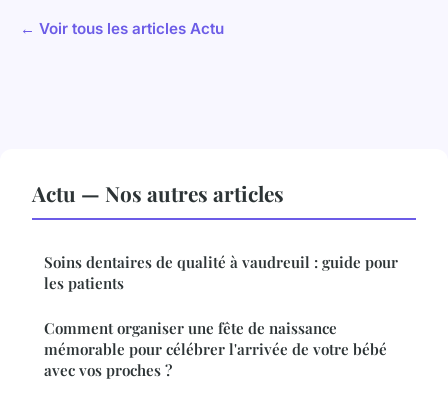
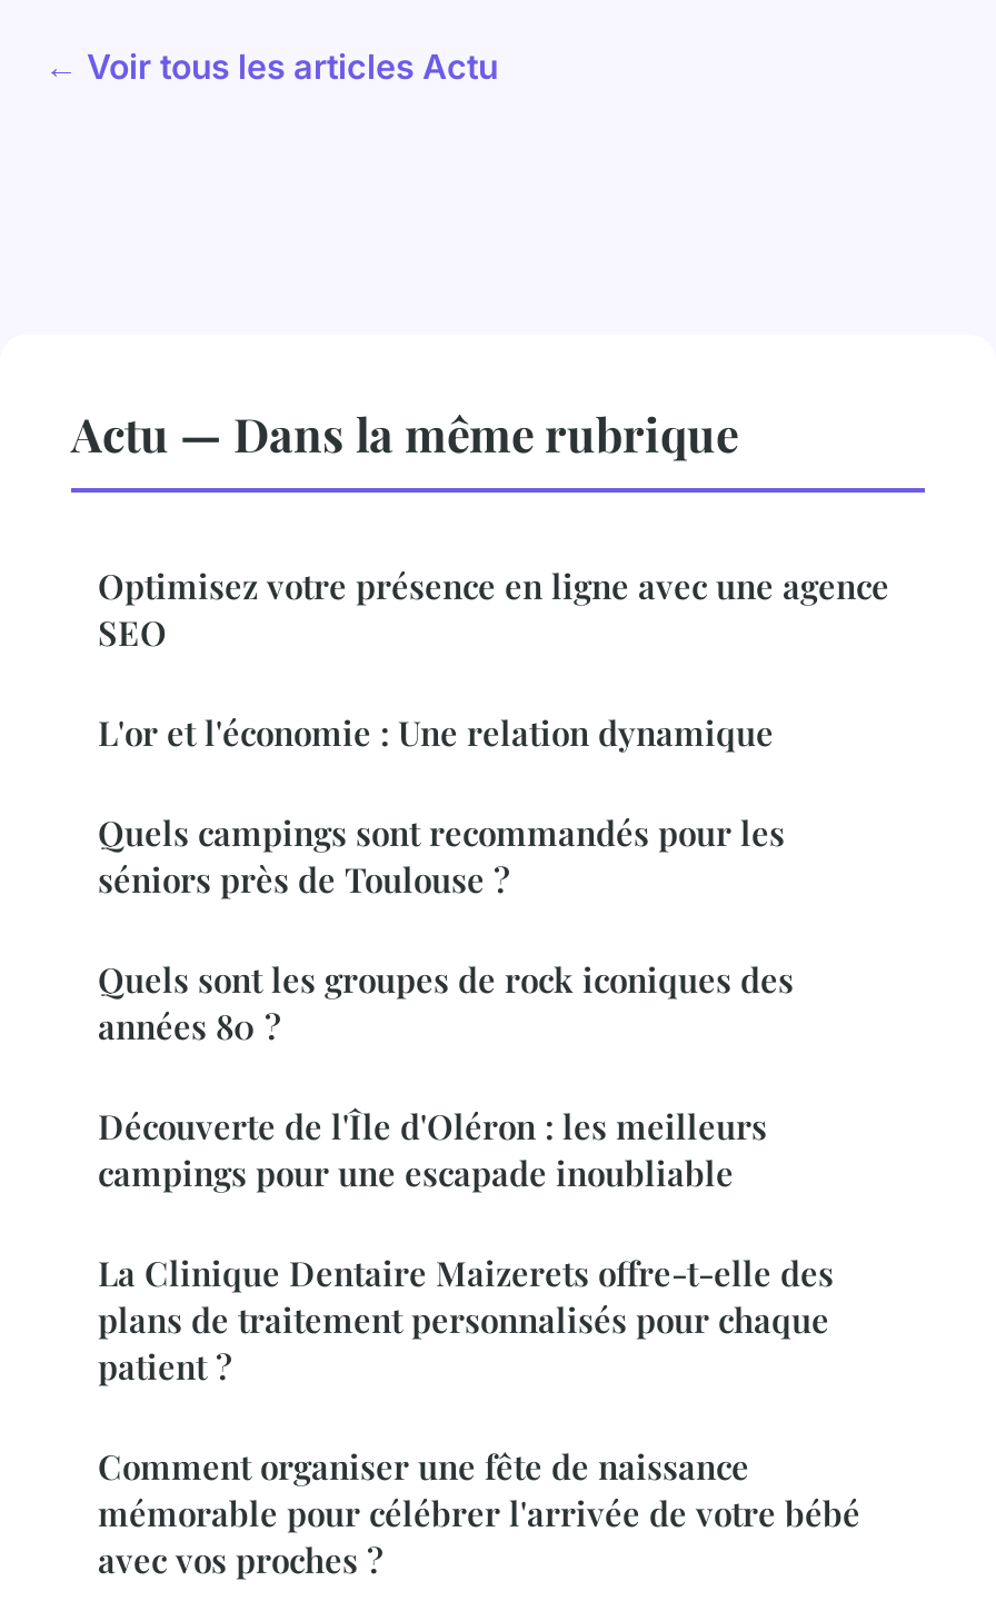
- Actu — Nos autres articles
- Soins dentaires de qualité à vaudreuil : guide pour
- les patients
+ Actu — Dans la même rubrique
+ Optimisez votre présence en ligne avec une agence
+ SEO
+ L'or et l'économie : Une relation dynamique
+ Quels campings sont recommandés pour les
+ séniors près de Toulouse ?
+ Quels sont les groupes de rock iconiques des
+ années 80 ?
+ Découverte de l'Île d'Oléron : les meilleurs
+ campings pour une escapade inoubliable
+ La Clinique Dentaire Maizerets offre-t-elle des
+ plans de traitement personnalisés pour chaque
+ patient ?
